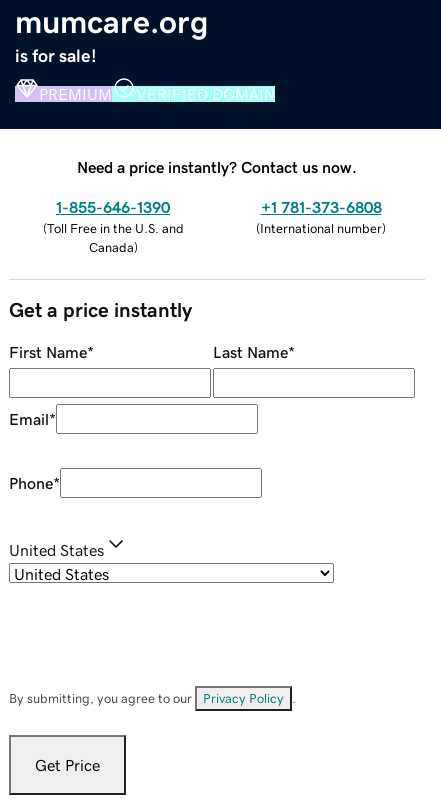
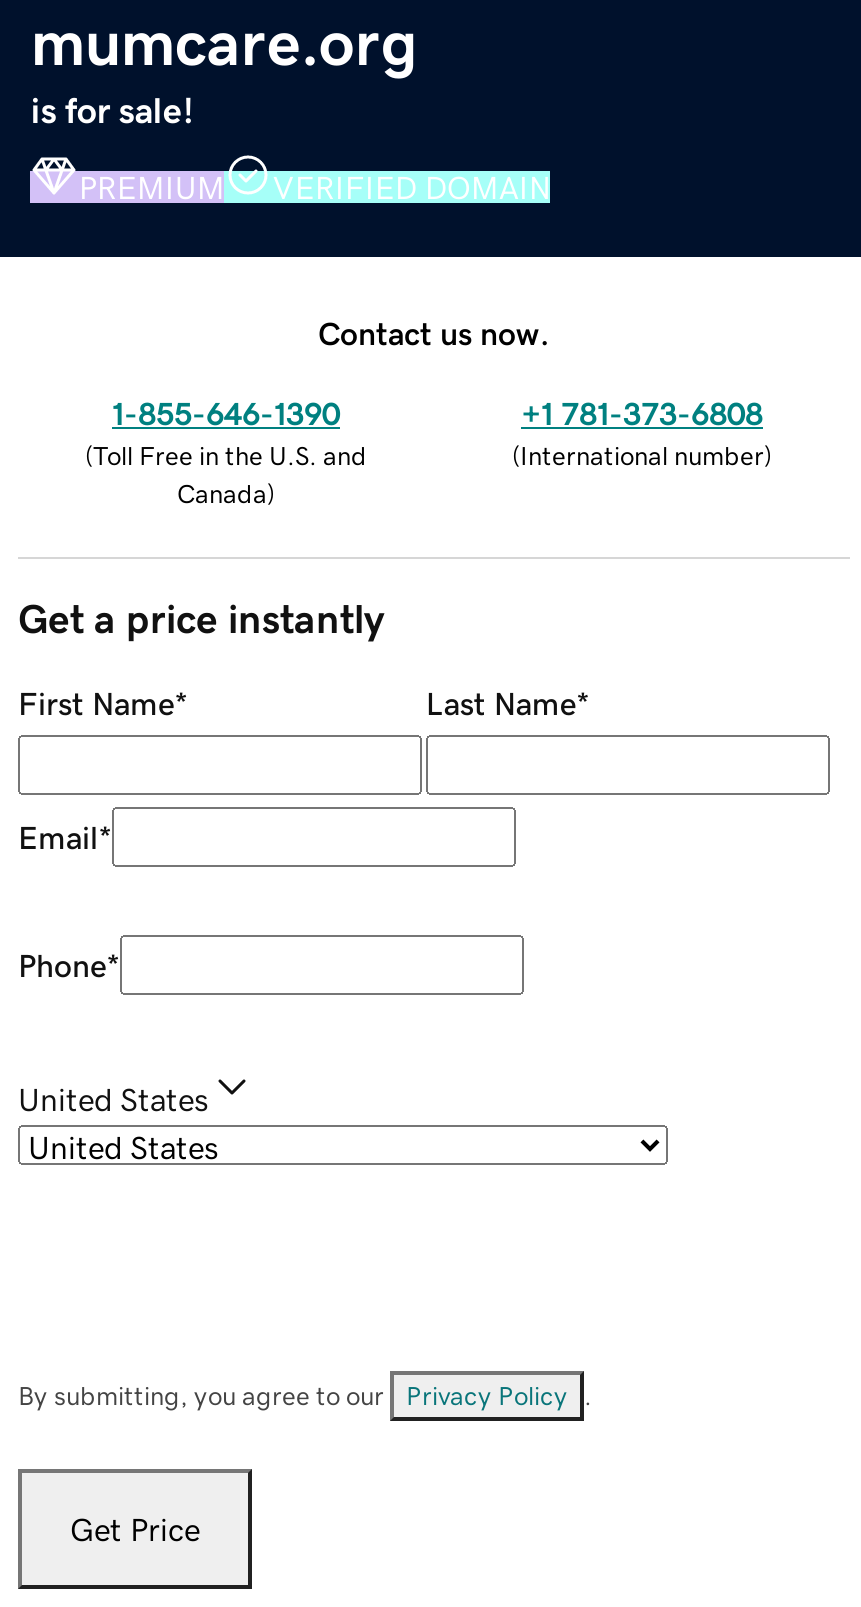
- Need a price instantly? Contact us now.
+ Contact us now.
